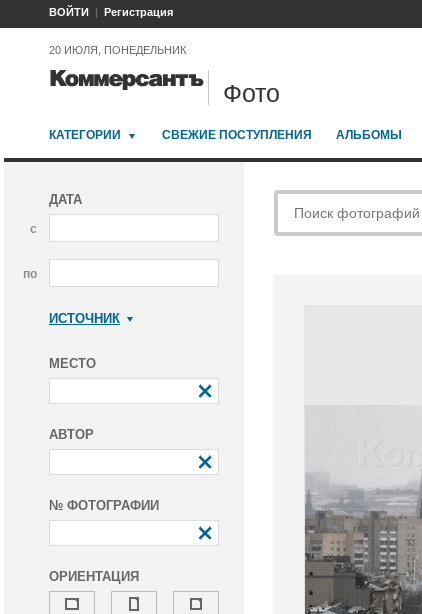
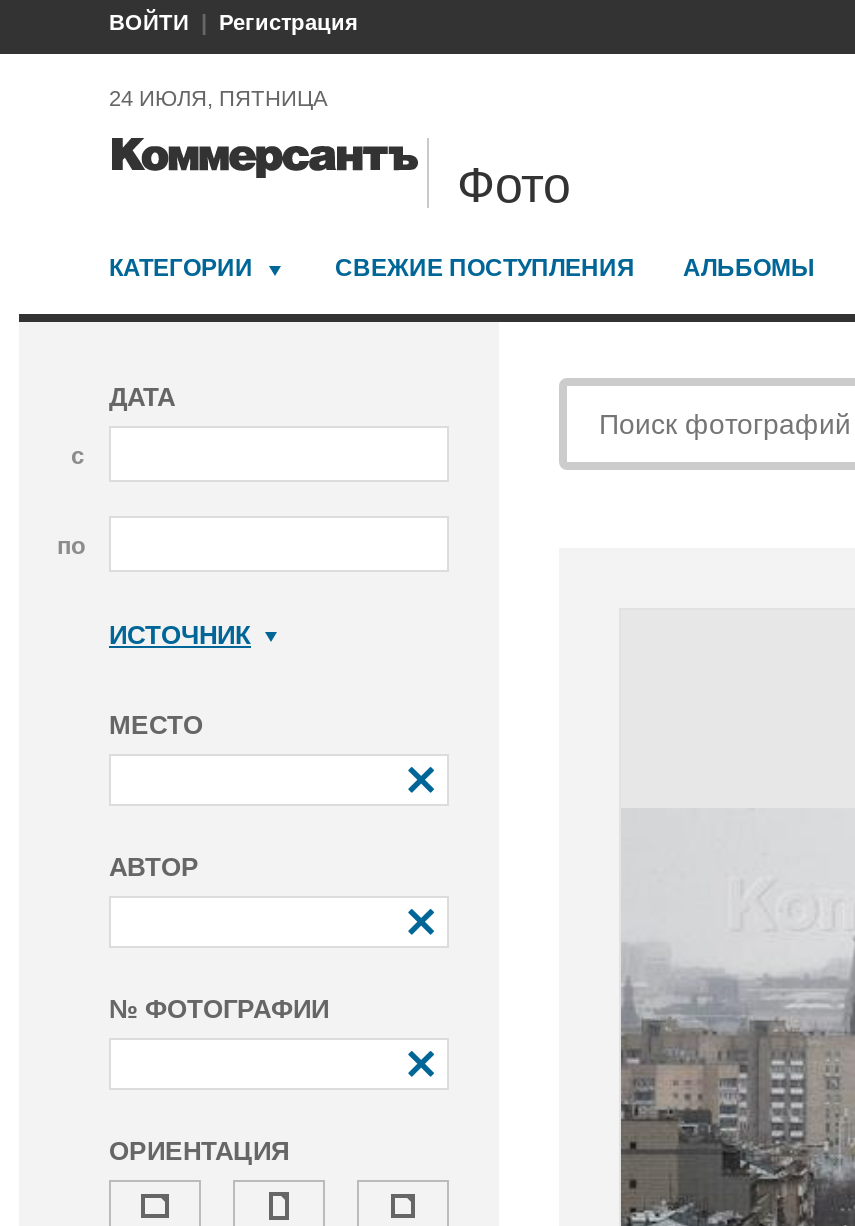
- 20 ИЮЛЯ, ПОНЕДЕЛЬНИК
+ 24 ИЮЛЯ, ПЯТНИЦА
